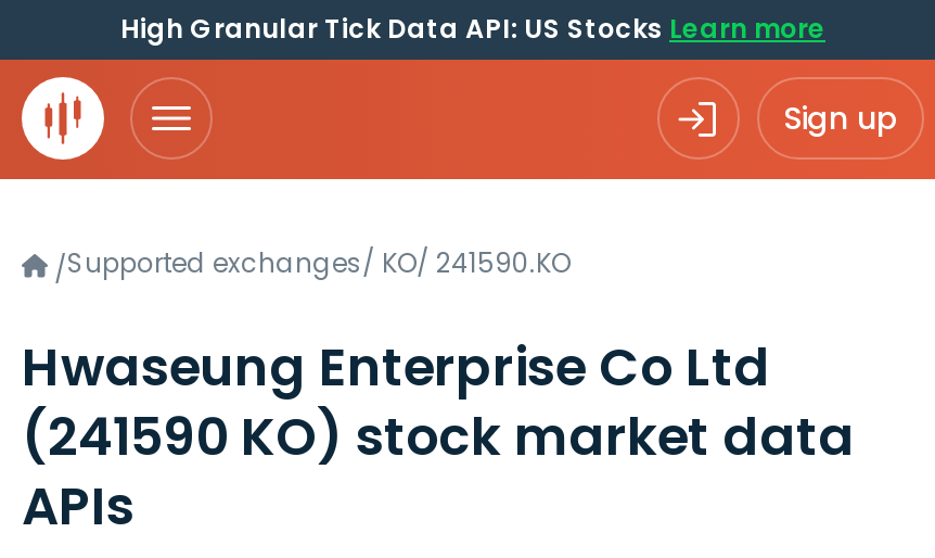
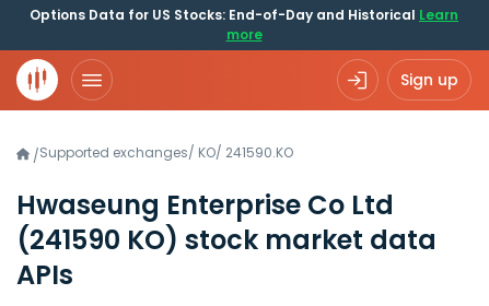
- High Granular Tick Data API: US Stocks Learn more
+ Options Data for US Stocks: End-of-Day and Historical Learn
+ more
